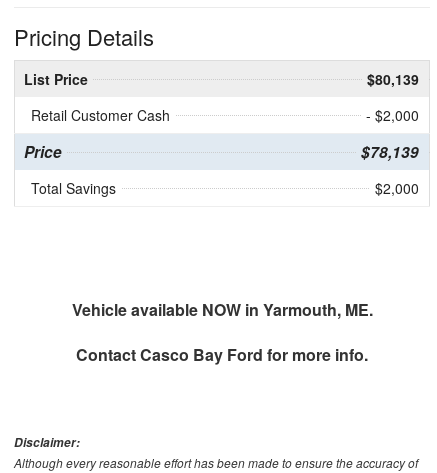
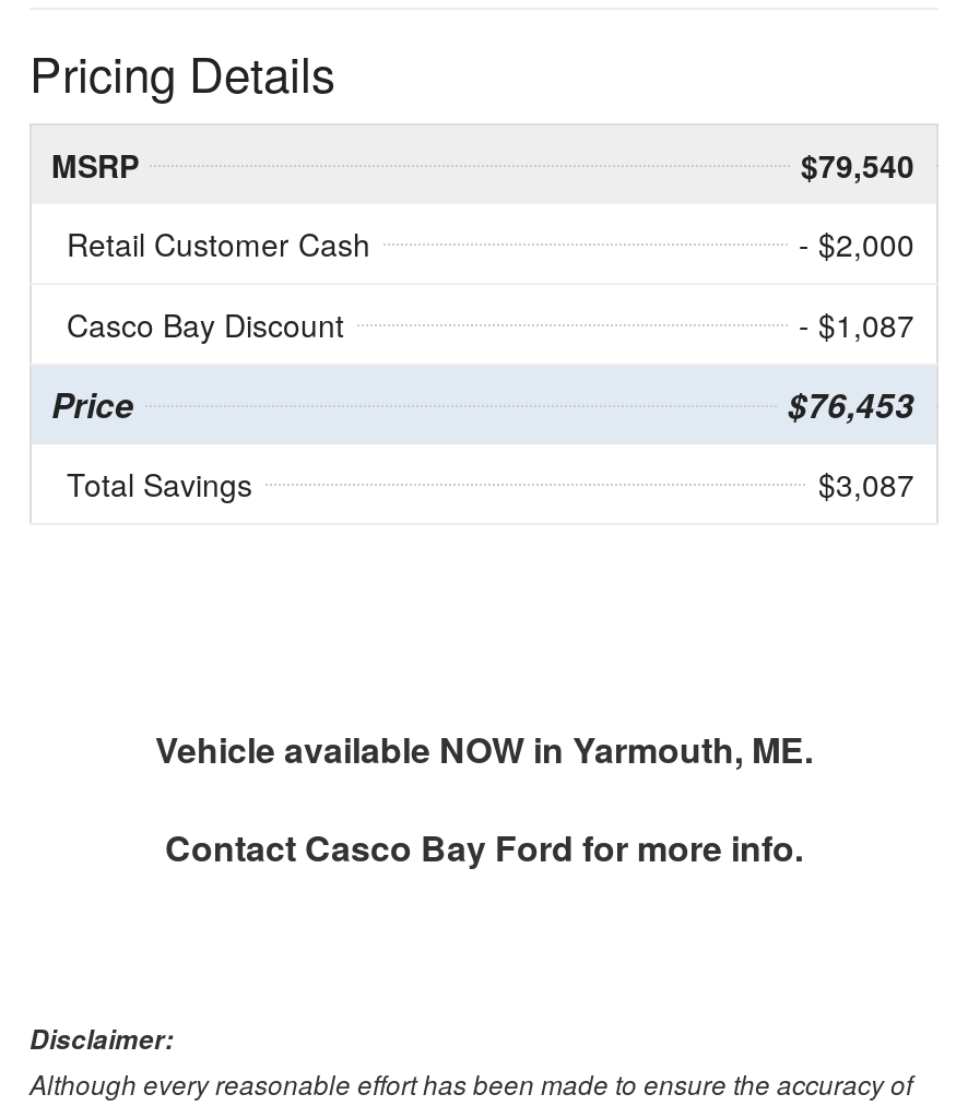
- List Price
- $80,139
+ MSRP
+ $79,540

+ Casco Bay Discount
+ - $1,087

- $78,139
+ $76,453

- $2,000
+ $3,087
